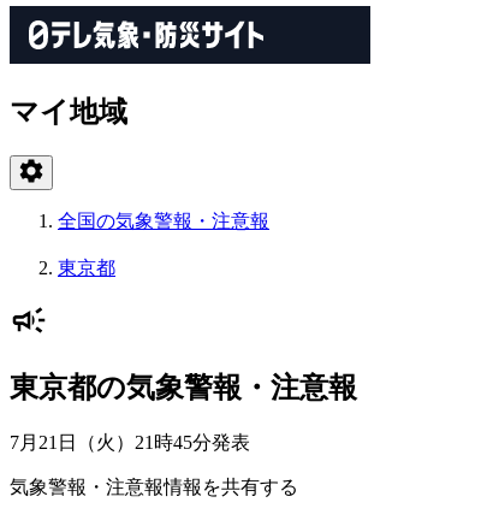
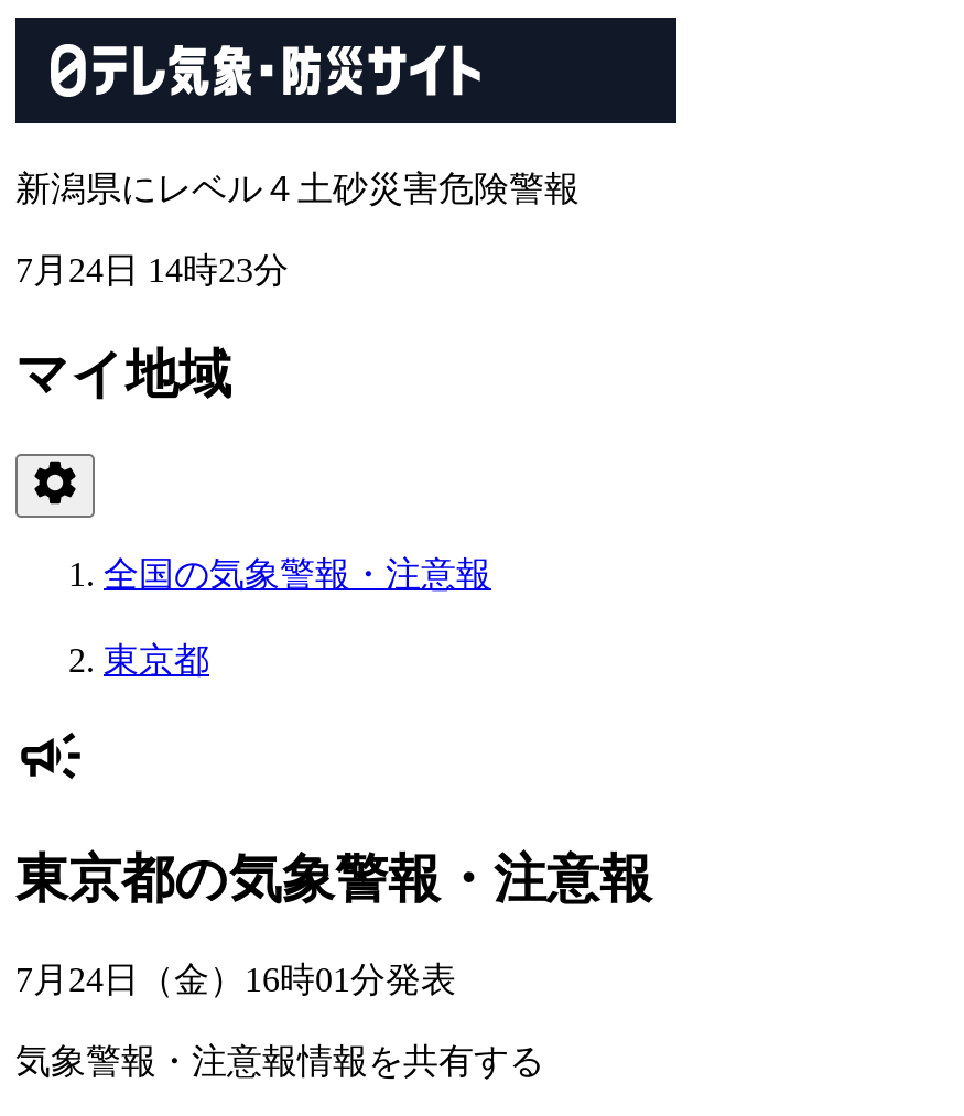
+ 新潟県にレベル４土砂災害危険警報
+ 7月24日 14時23分

- 7月21日（火）21時45分発表
+ 7月24日（金）16時01分発表
